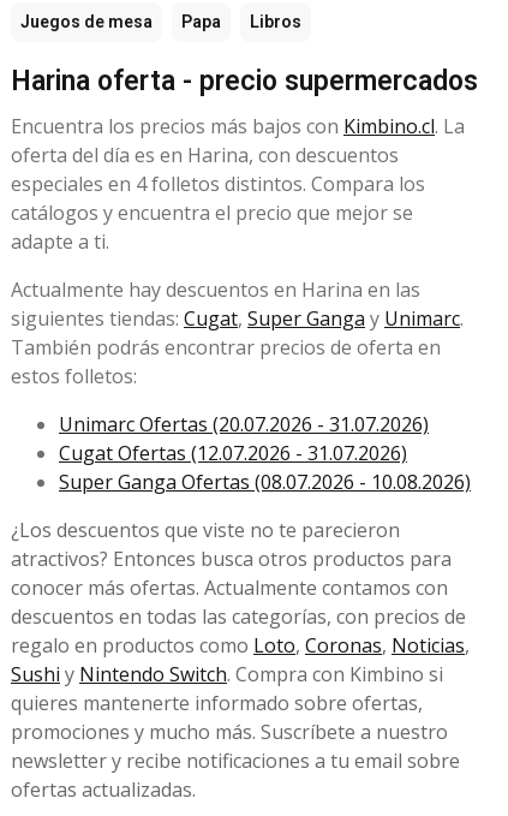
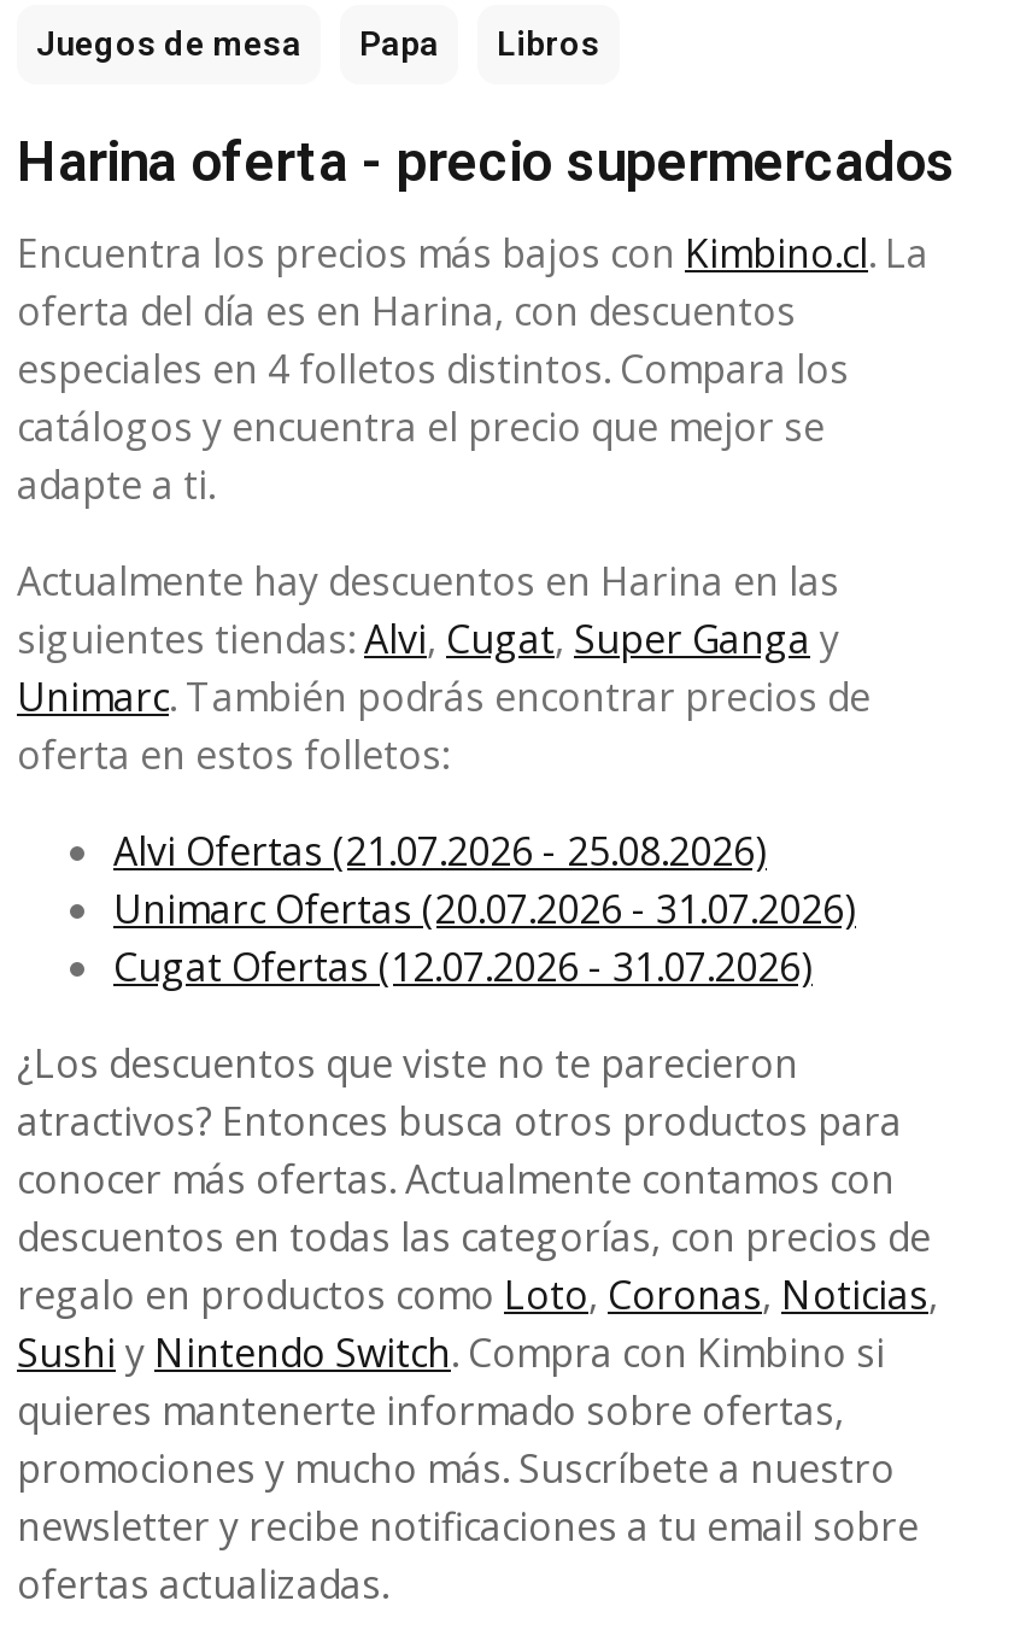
- siguientes tiendas: Cugat, Super Ganga y Unimarc.
- También podrás encontrar precios de oferta en
- estos folletos:
+ siguientes tiendas: Alvi, Cugat, Super Ganga y
+ Unimarc. También podrás encontrar precios de
+ oferta en estos folletos:
+ Alvi Ofertas (21.07.2026 - 25.08.2026)

moved down: Unimarc Ofertas (20.07.2026 - 31.07.2026) | Cugat Ofertas (12.07.2026 - 31.07.2026)

- Super Ganga Ofertas (08.07.2026 - 10.08.2026)
